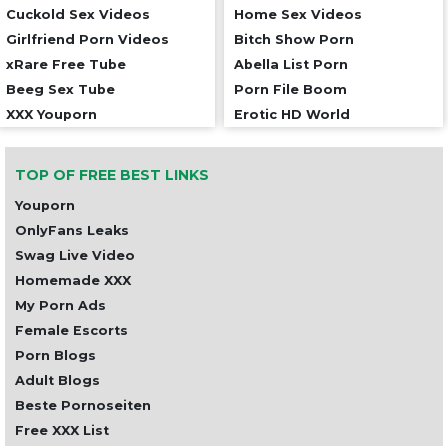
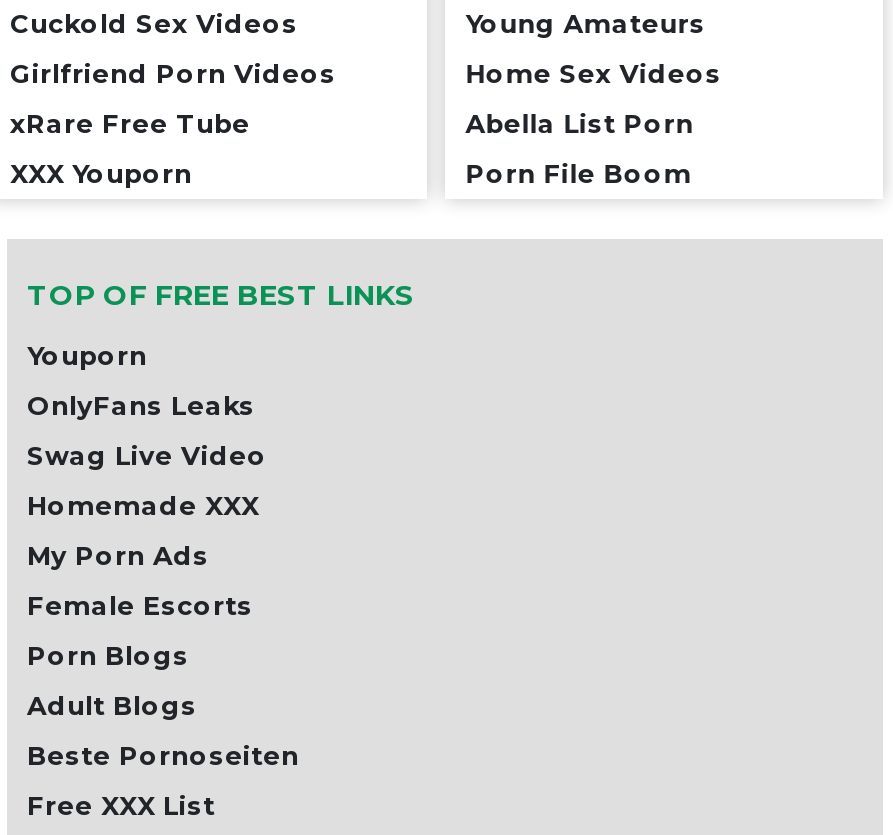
moved down: Home Sex Videos

+ Young Amateurs

- Bitch Show Porn

- Beeg Sex Tube

- Erotic HD World
